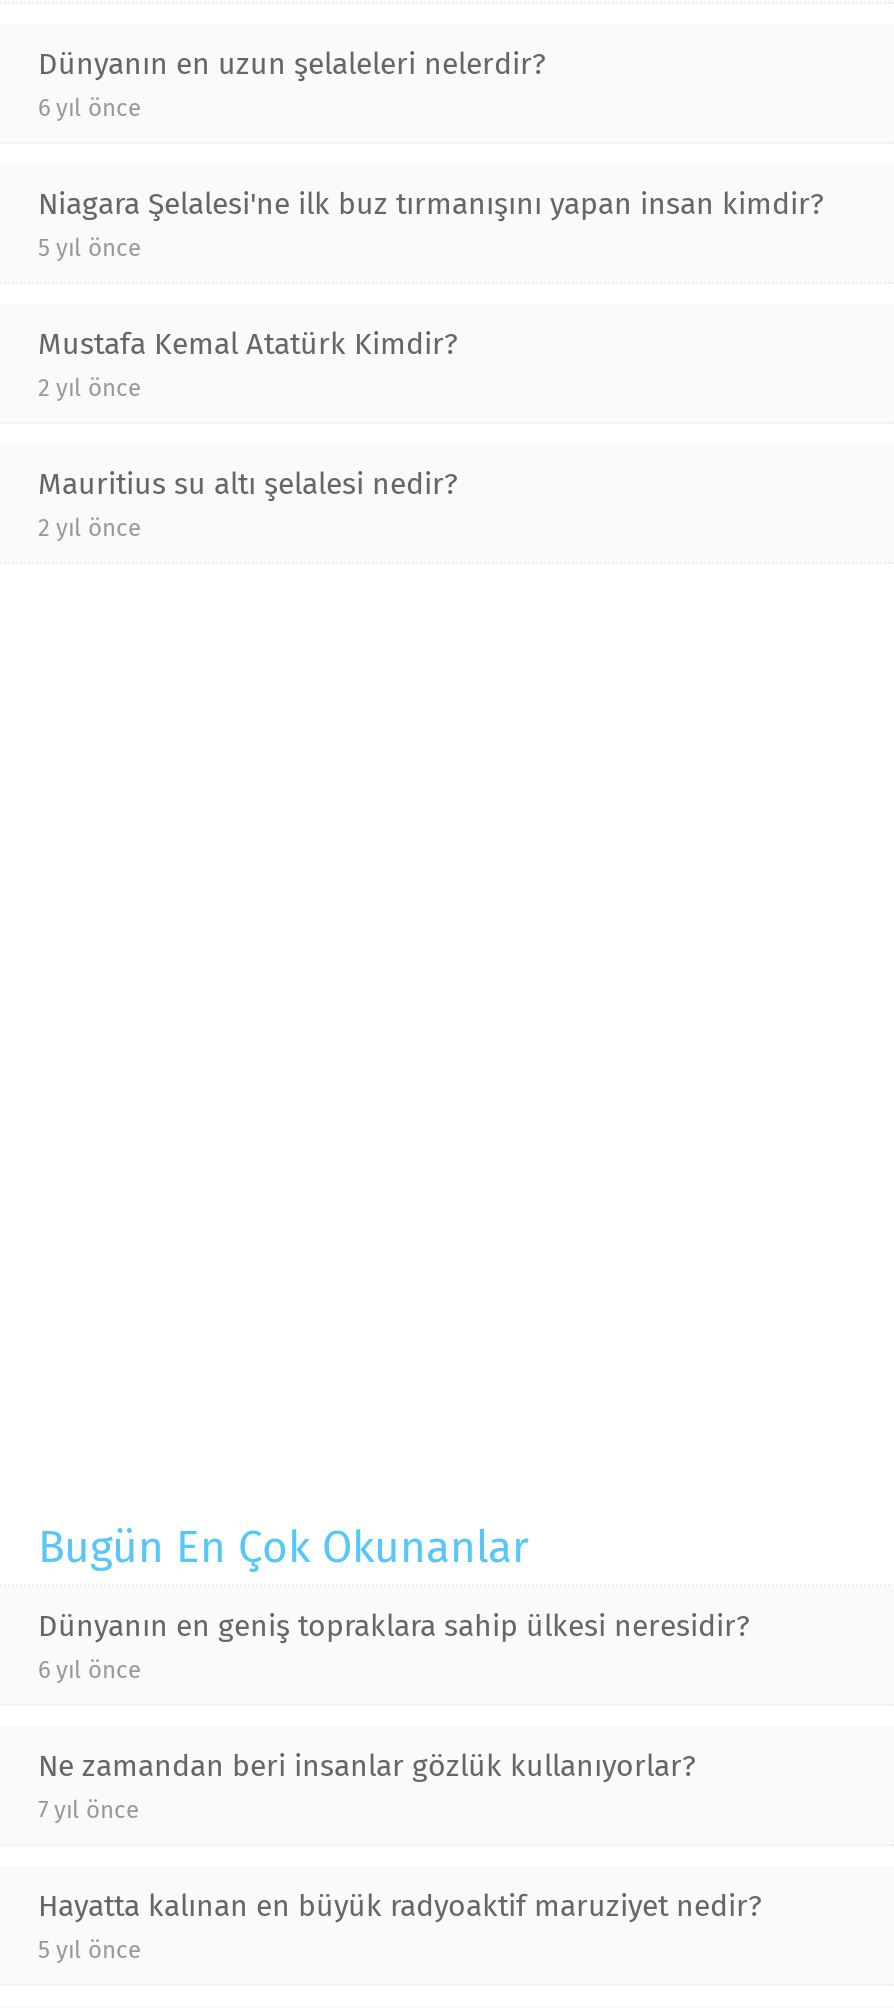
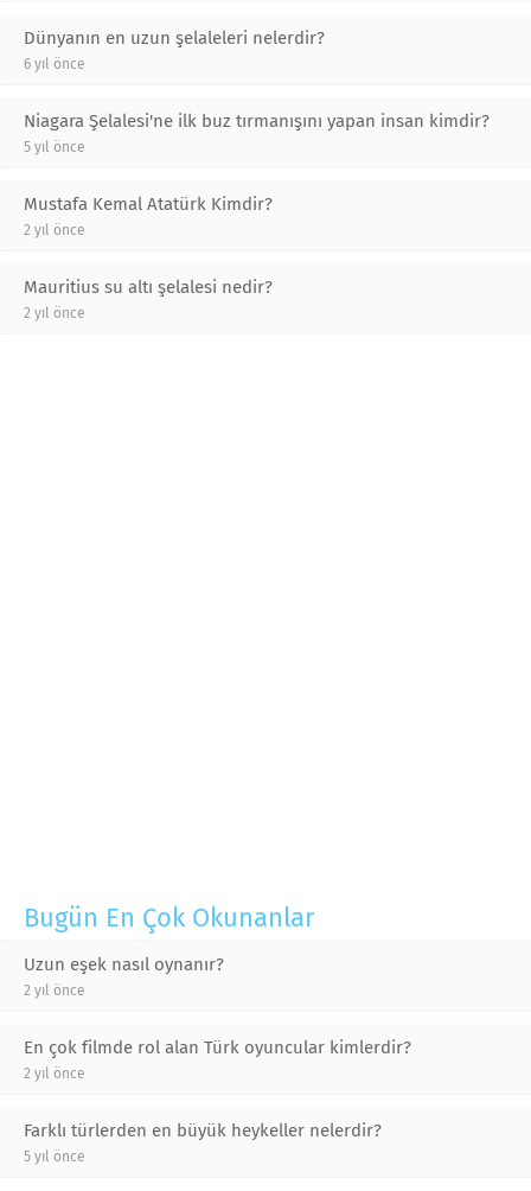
- Dünyanın en geniş topraklara sahip ülkesi neresidir?
- 6 yıl önce
+ Uzun eşek nasıl oynanır?
+ 2 yıl önce

- Ne zamandan beri insanlar gözlük kullanıyorlar?
- 7 yıl önce
+ En çok filmde rol alan Türk oyuncular kimlerdir?
+ 2 yıl önce

- Hayatta kalınan en büyük radyoaktif maruziyet nedir?
+ Farklı türlerden en büyük heykeller nelerdir?
